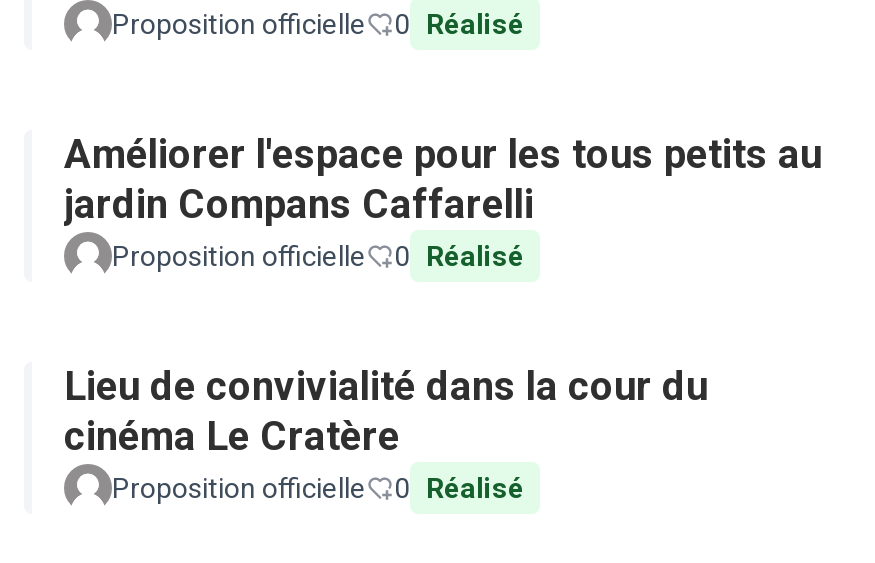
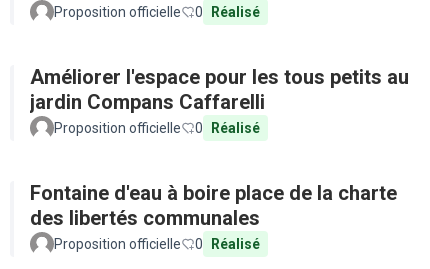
- Lieu de convivialité dans la cour du
- cinéma Le Cratère
+ Fontaine d'eau à boire place de la charte
+ des libertés communales
